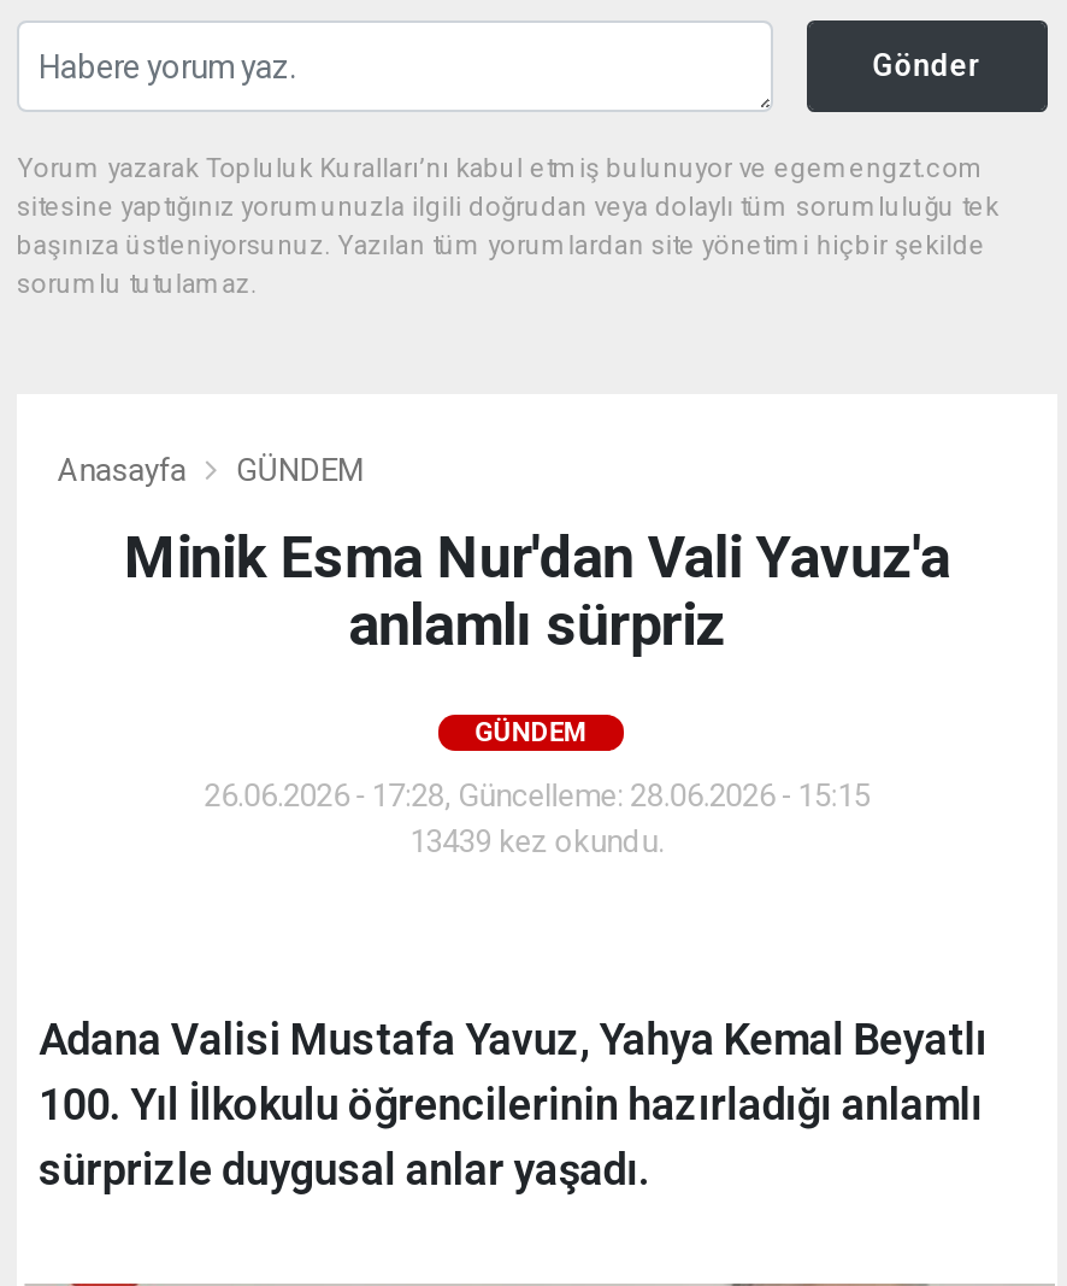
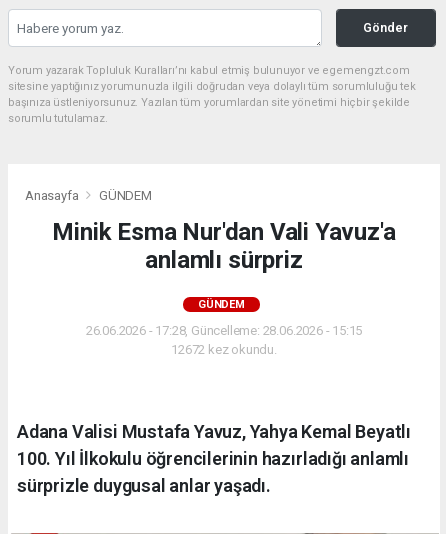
- 13439 kez okundu.
+ 12672 kez okundu.
